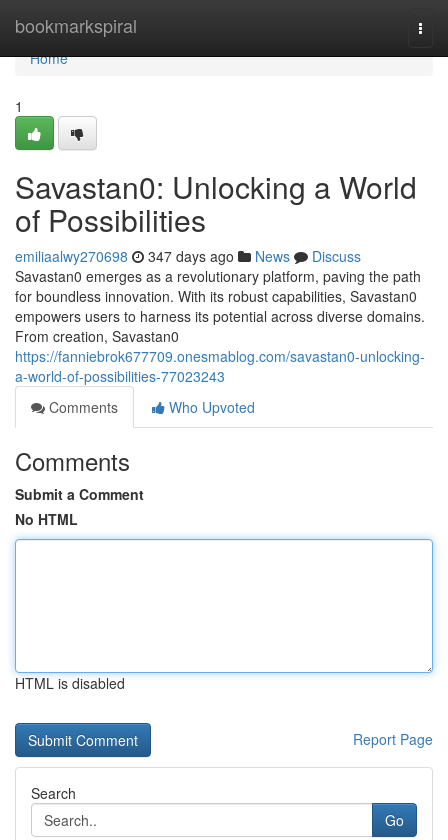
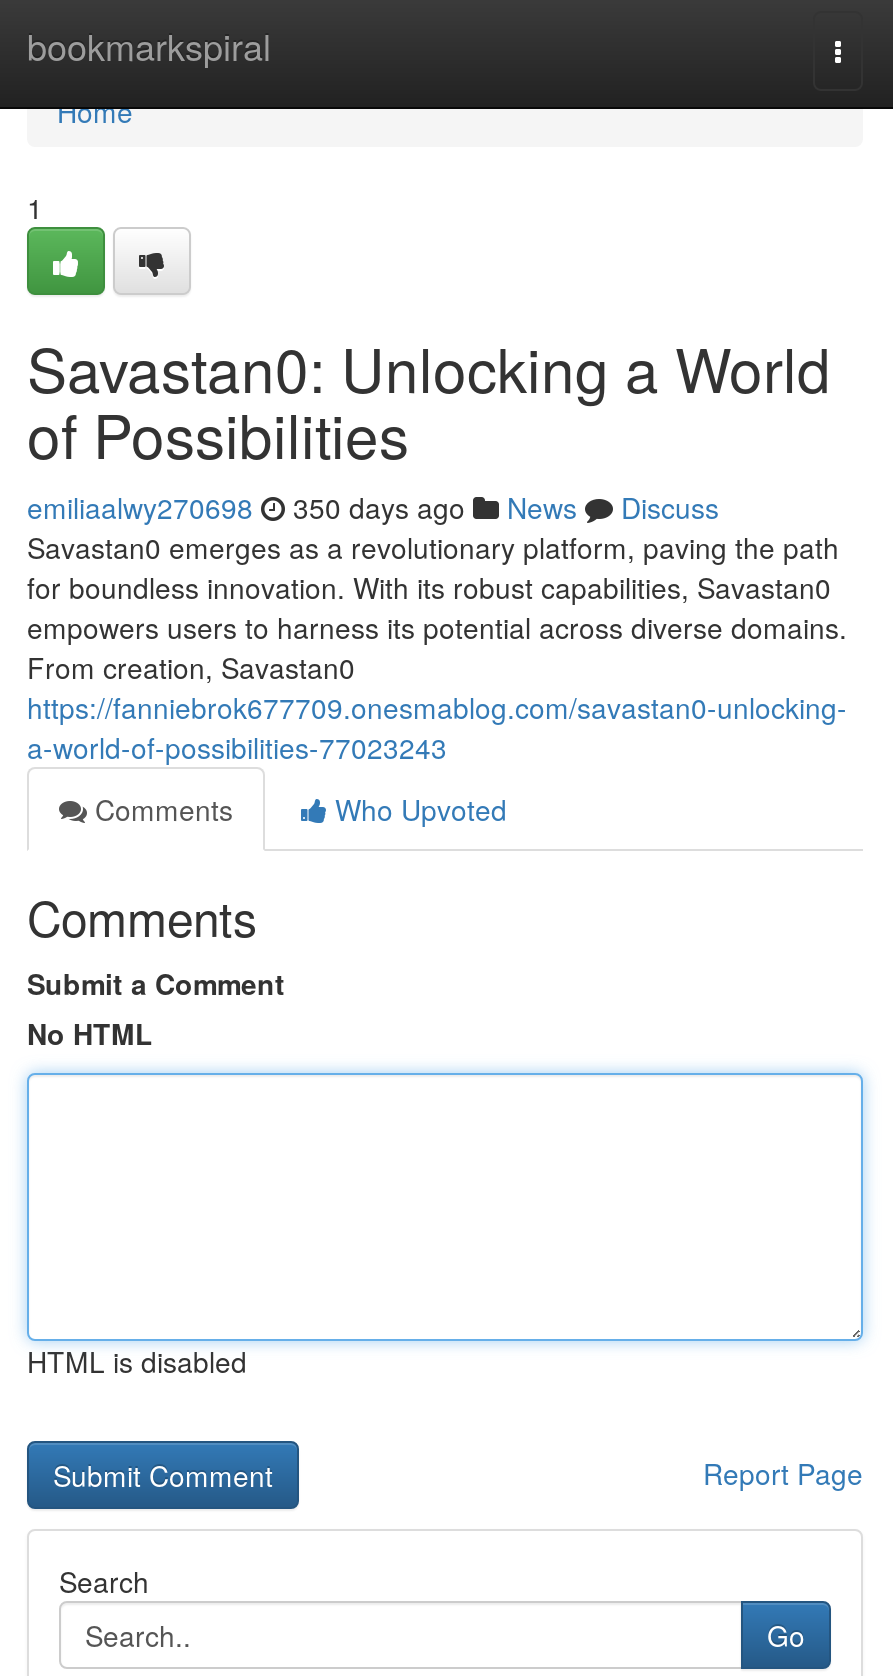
- emiliaalwy270698 347 days ago News Discuss
+ emiliaalwy270698 350 days ago News Discuss
